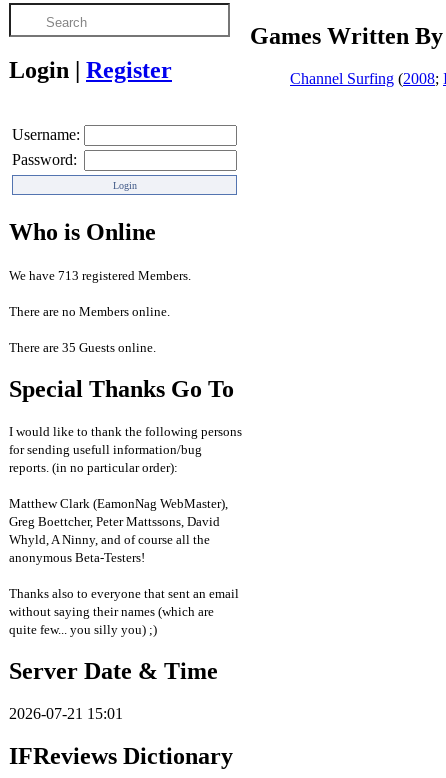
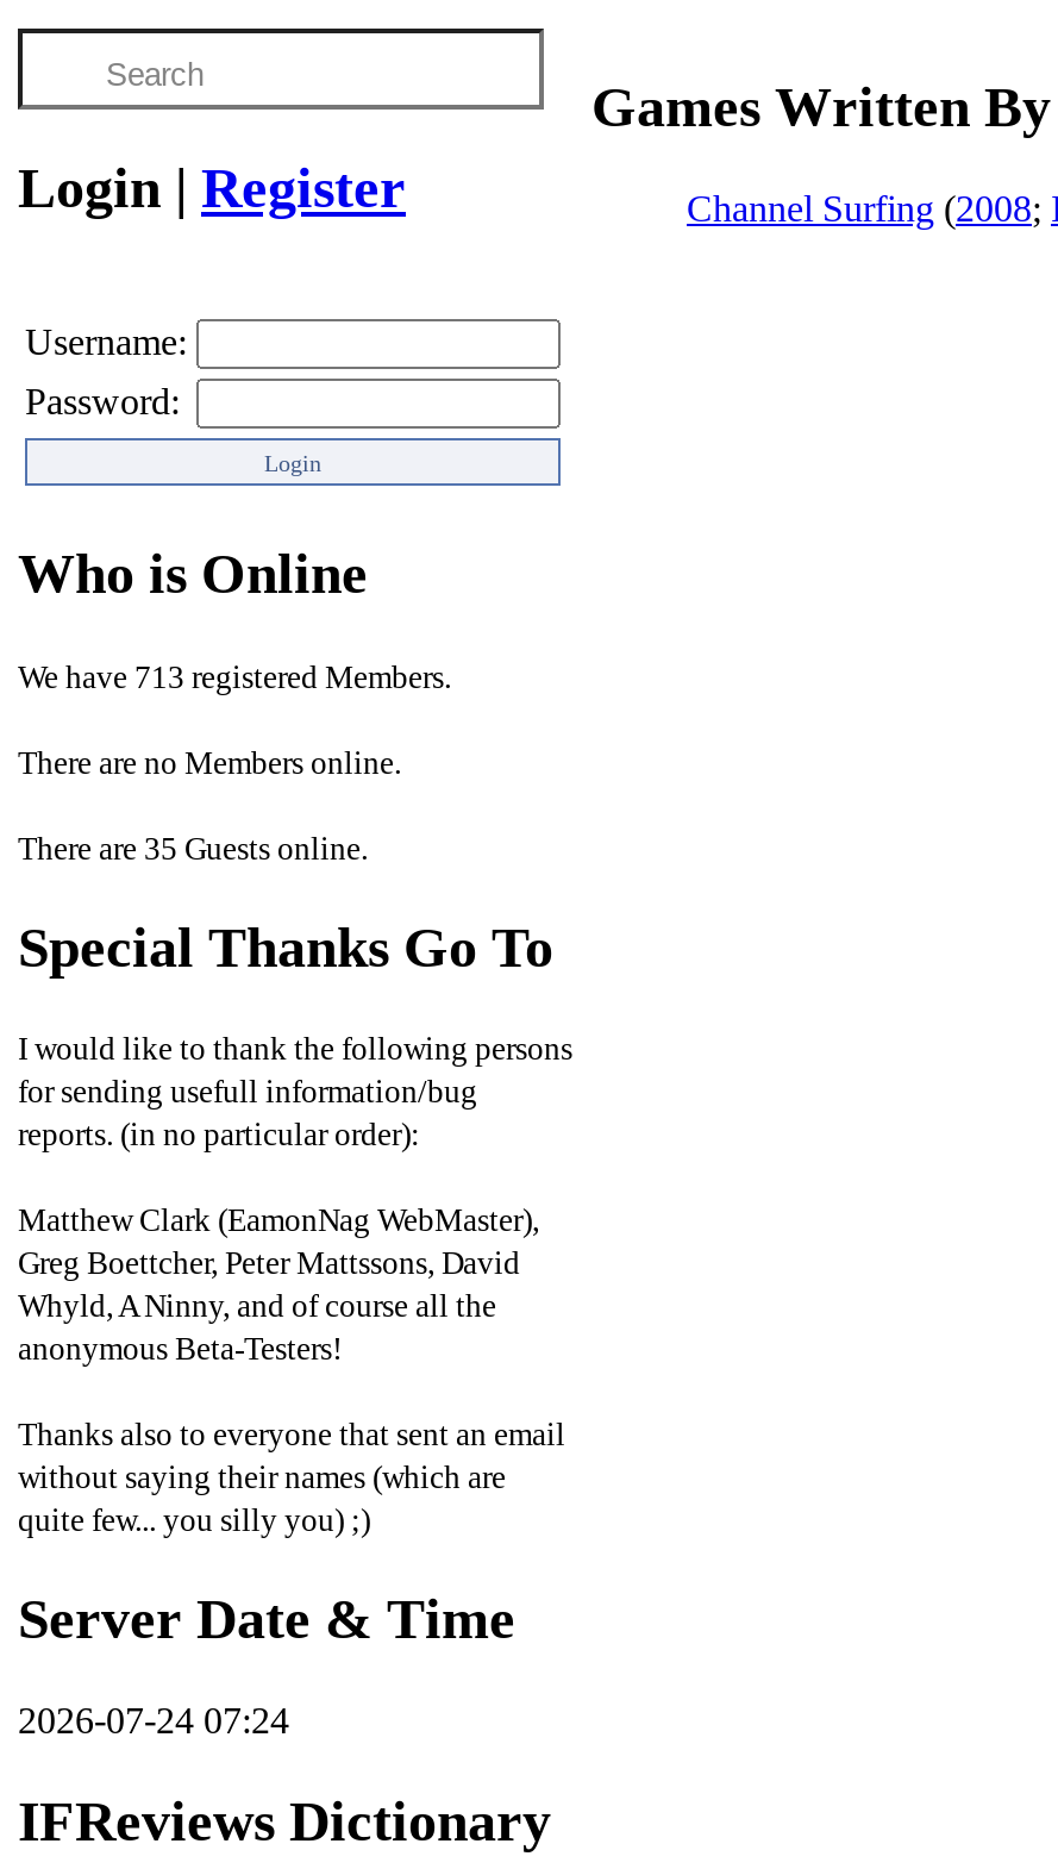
- 2026-07-21 15:01
+ 2026-07-24 07:24
